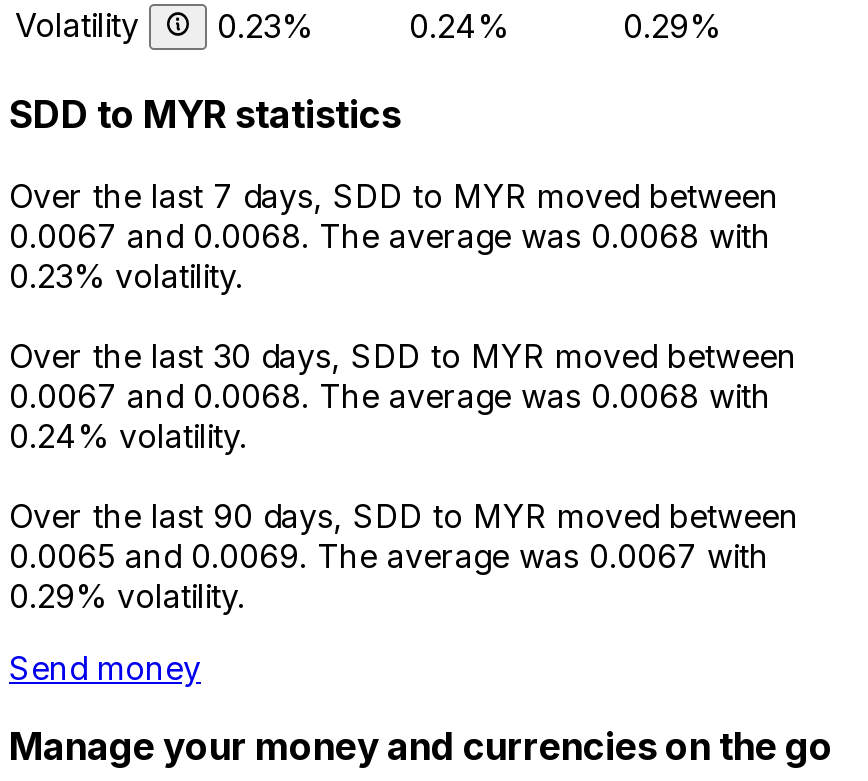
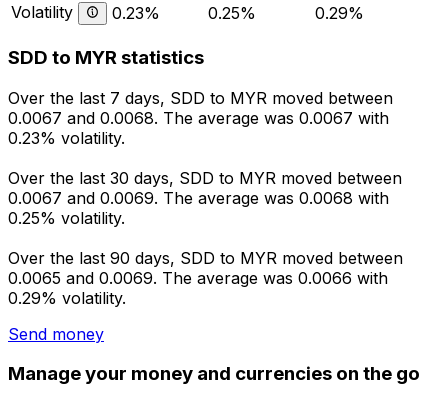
- 0.24%
+ 0.25%

- 0.0067 and 0.0068. The average was 0.0068 with
+ 0.0067 and 0.0068. The average was 0.0067 with

- 0.0067 and 0.0068. The average was 0.0068 with
+ 0.0067 and 0.0069. The average was 0.0068 with

- 0.24% volatility.
+ 0.25% volatility.

- 0.0065 and 0.0069. The average was 0.0067 with
+ 0.0065 and 0.0069. The average was 0.0066 with
